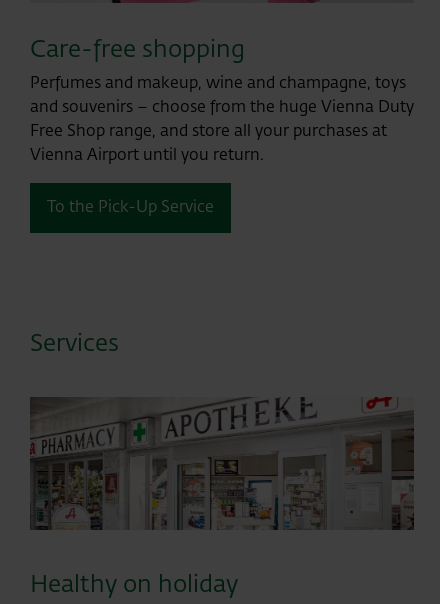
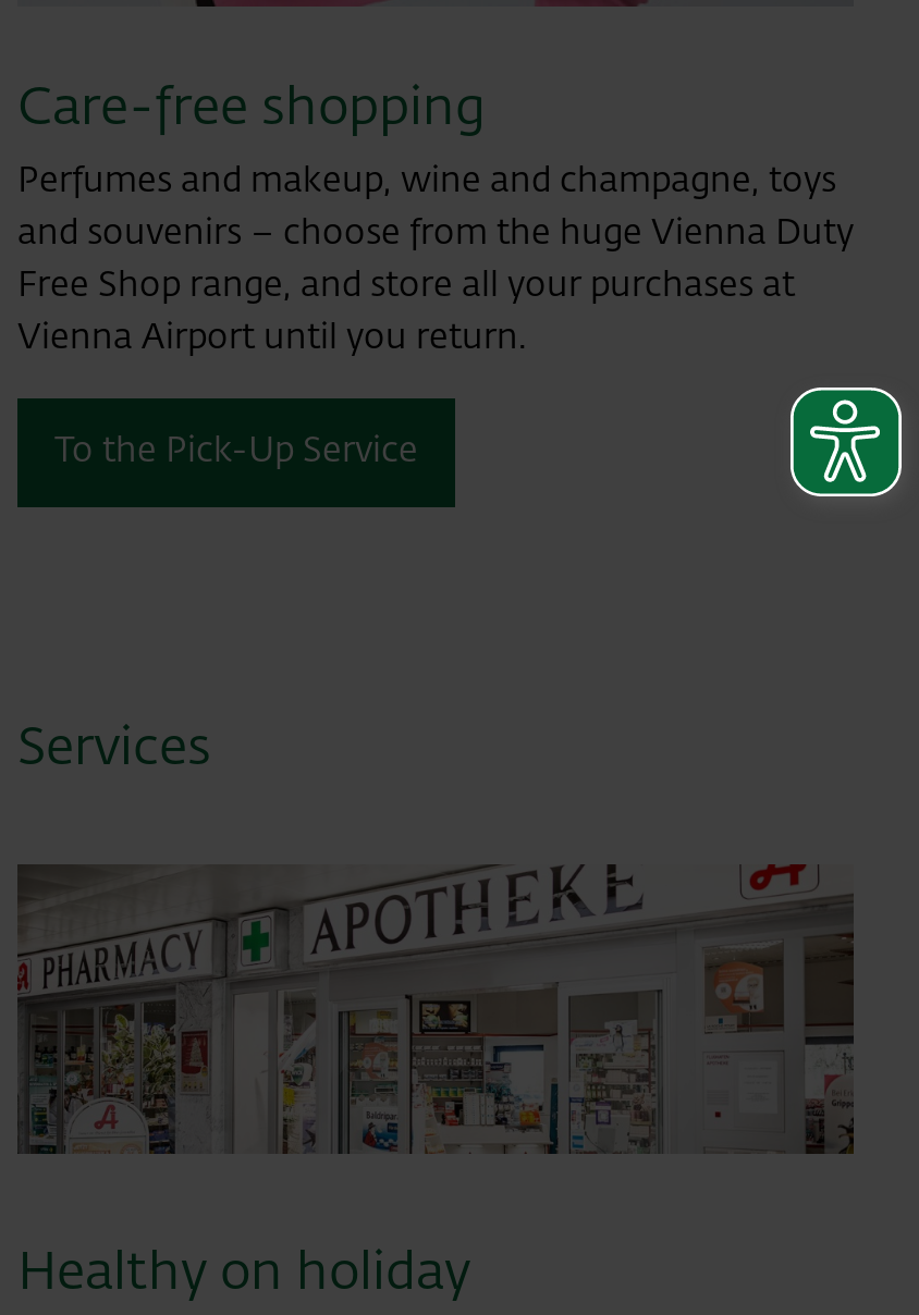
+ [image]
